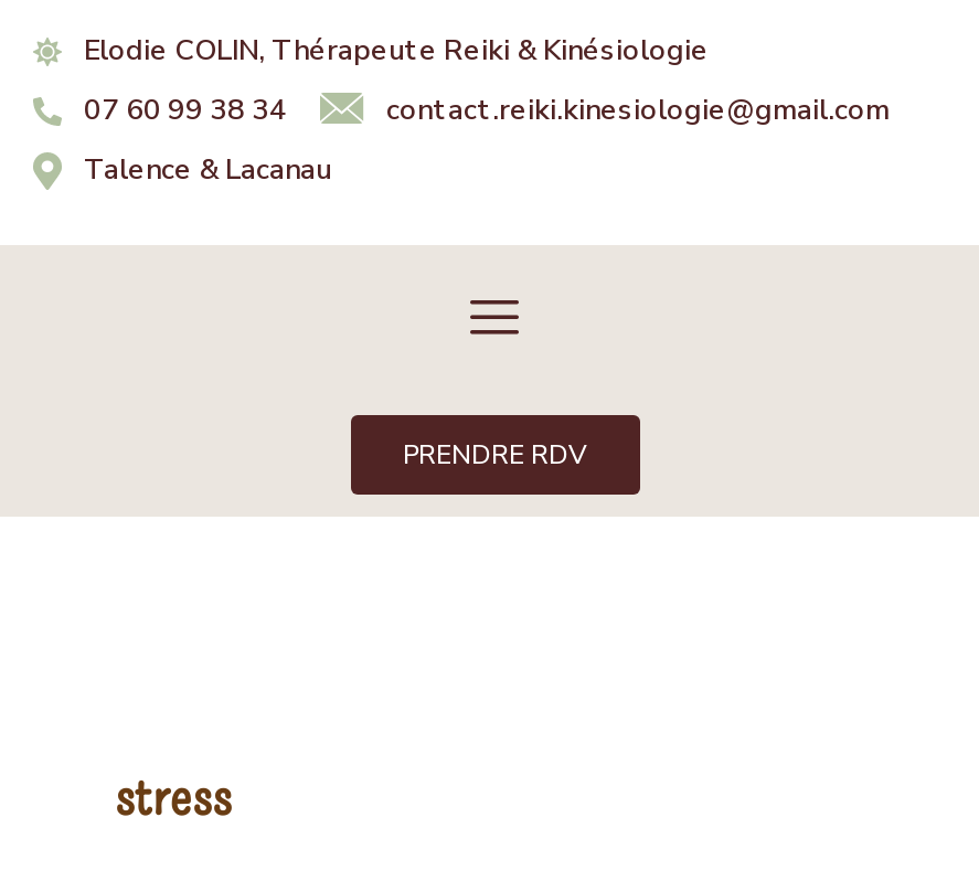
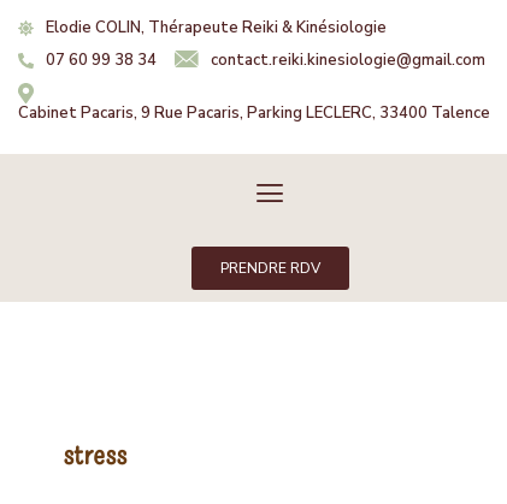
- Talence & Lacanau
+ Cabinet Pacaris, 9 Rue Pacaris, Parking LECLERC, 33400 Talence
